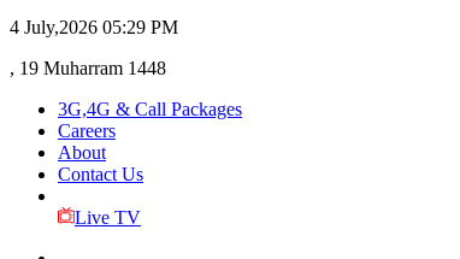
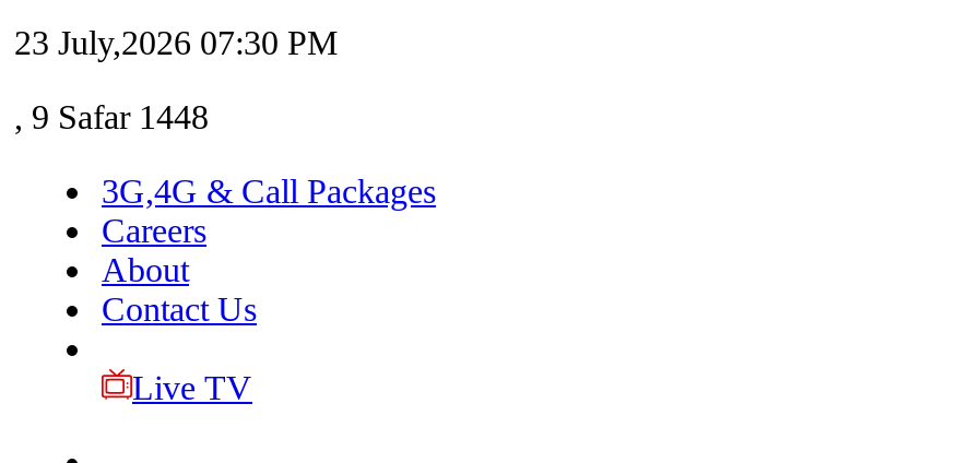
- 4 July,2026 05:29 PM
+ 23 July,2026 07:30 PM

- , 19 Muharram 1448
+ , 9 Safar 1448
